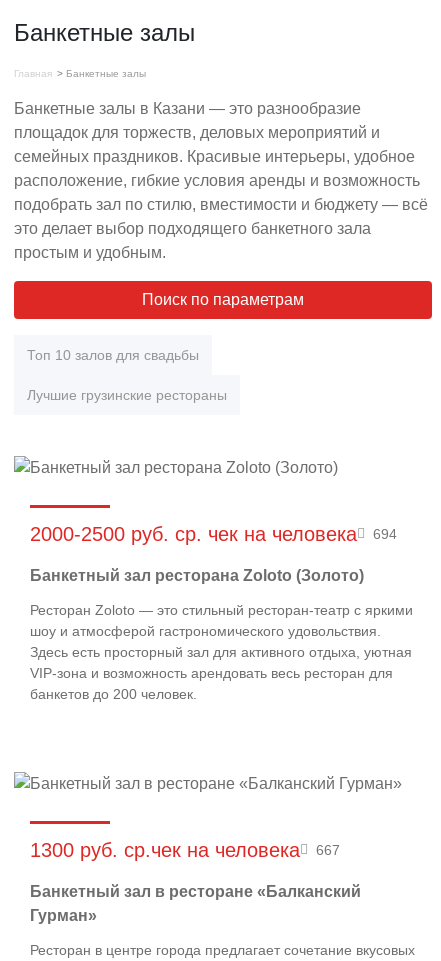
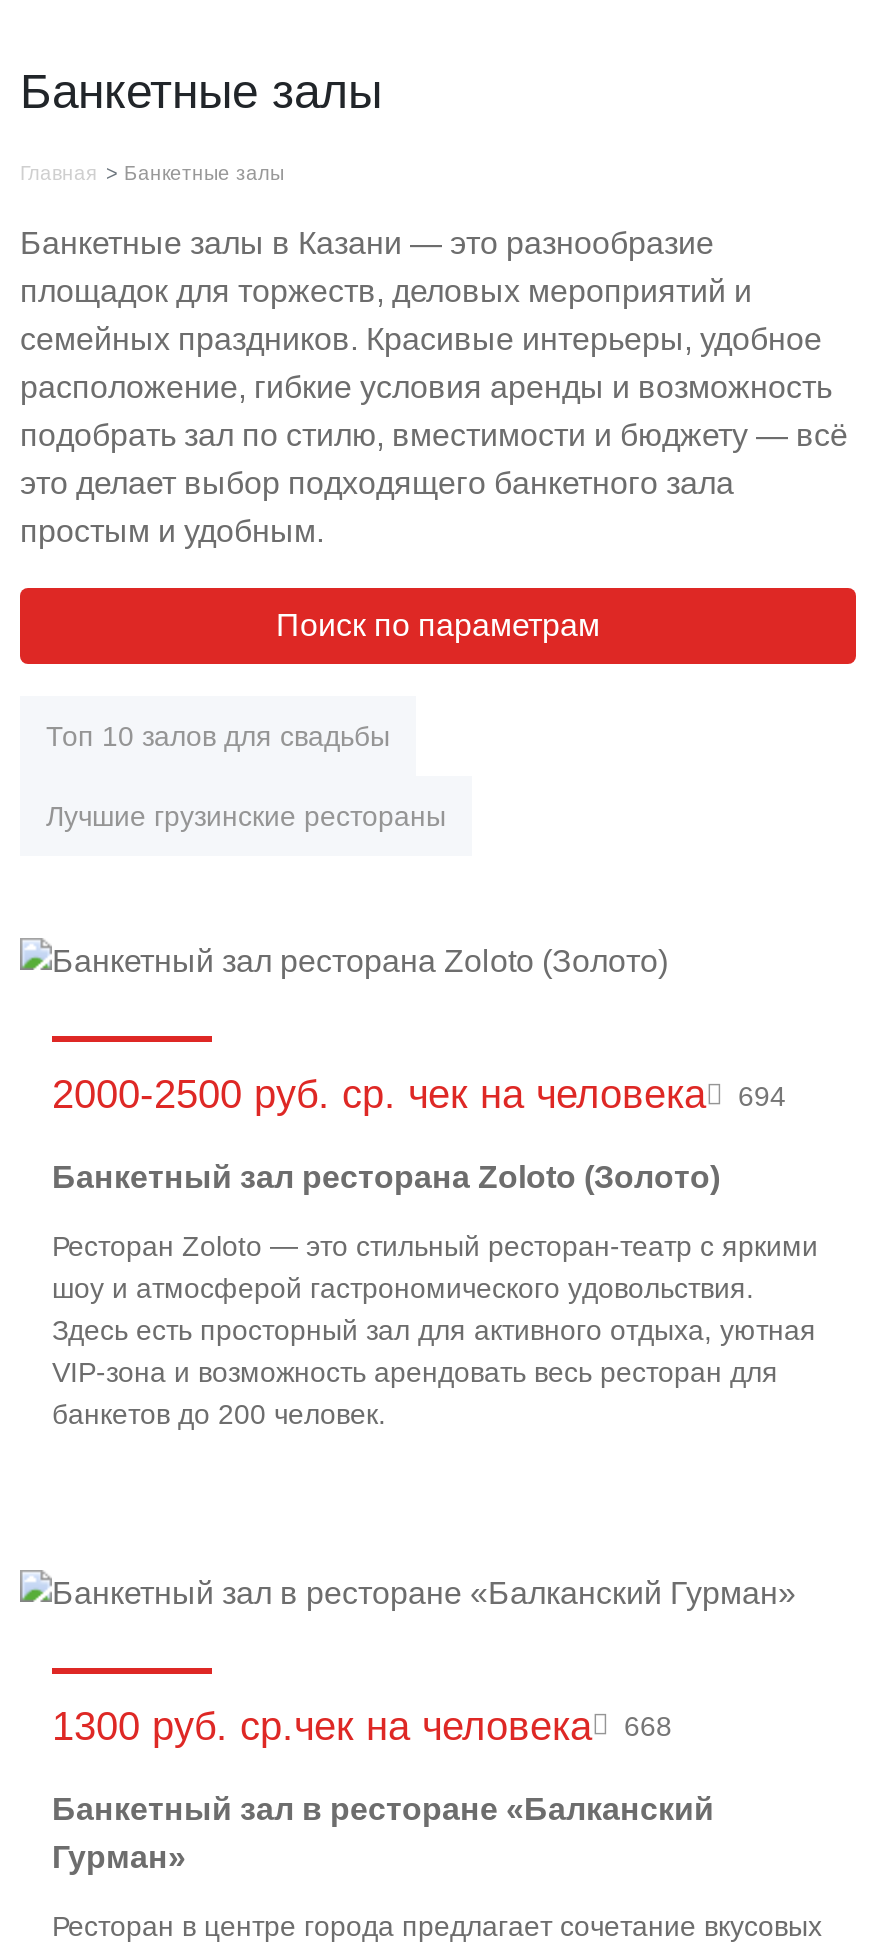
- 1300 руб. ср.чек на человека 667
+ 1300 руб. ср.чек на человека 668
